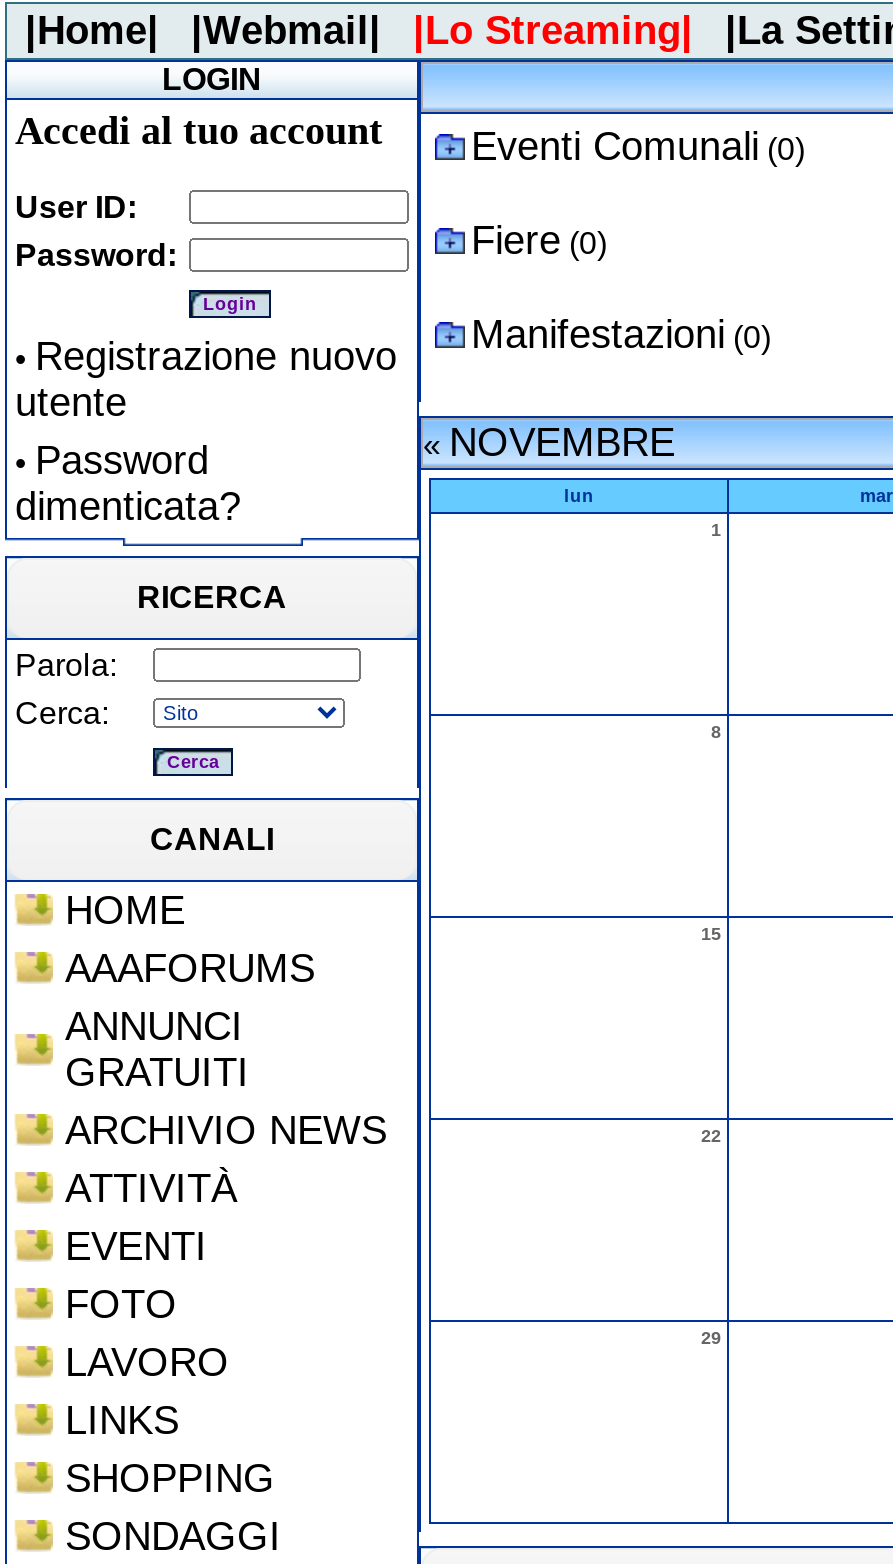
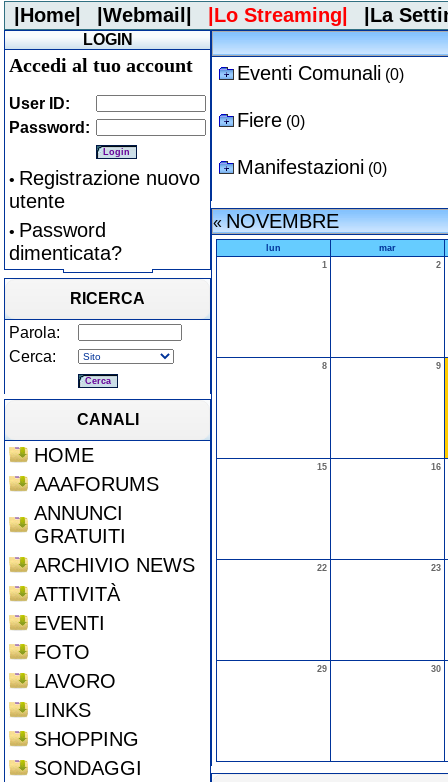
+ 2

+ 9

+ 16

+ 23

+ 30
